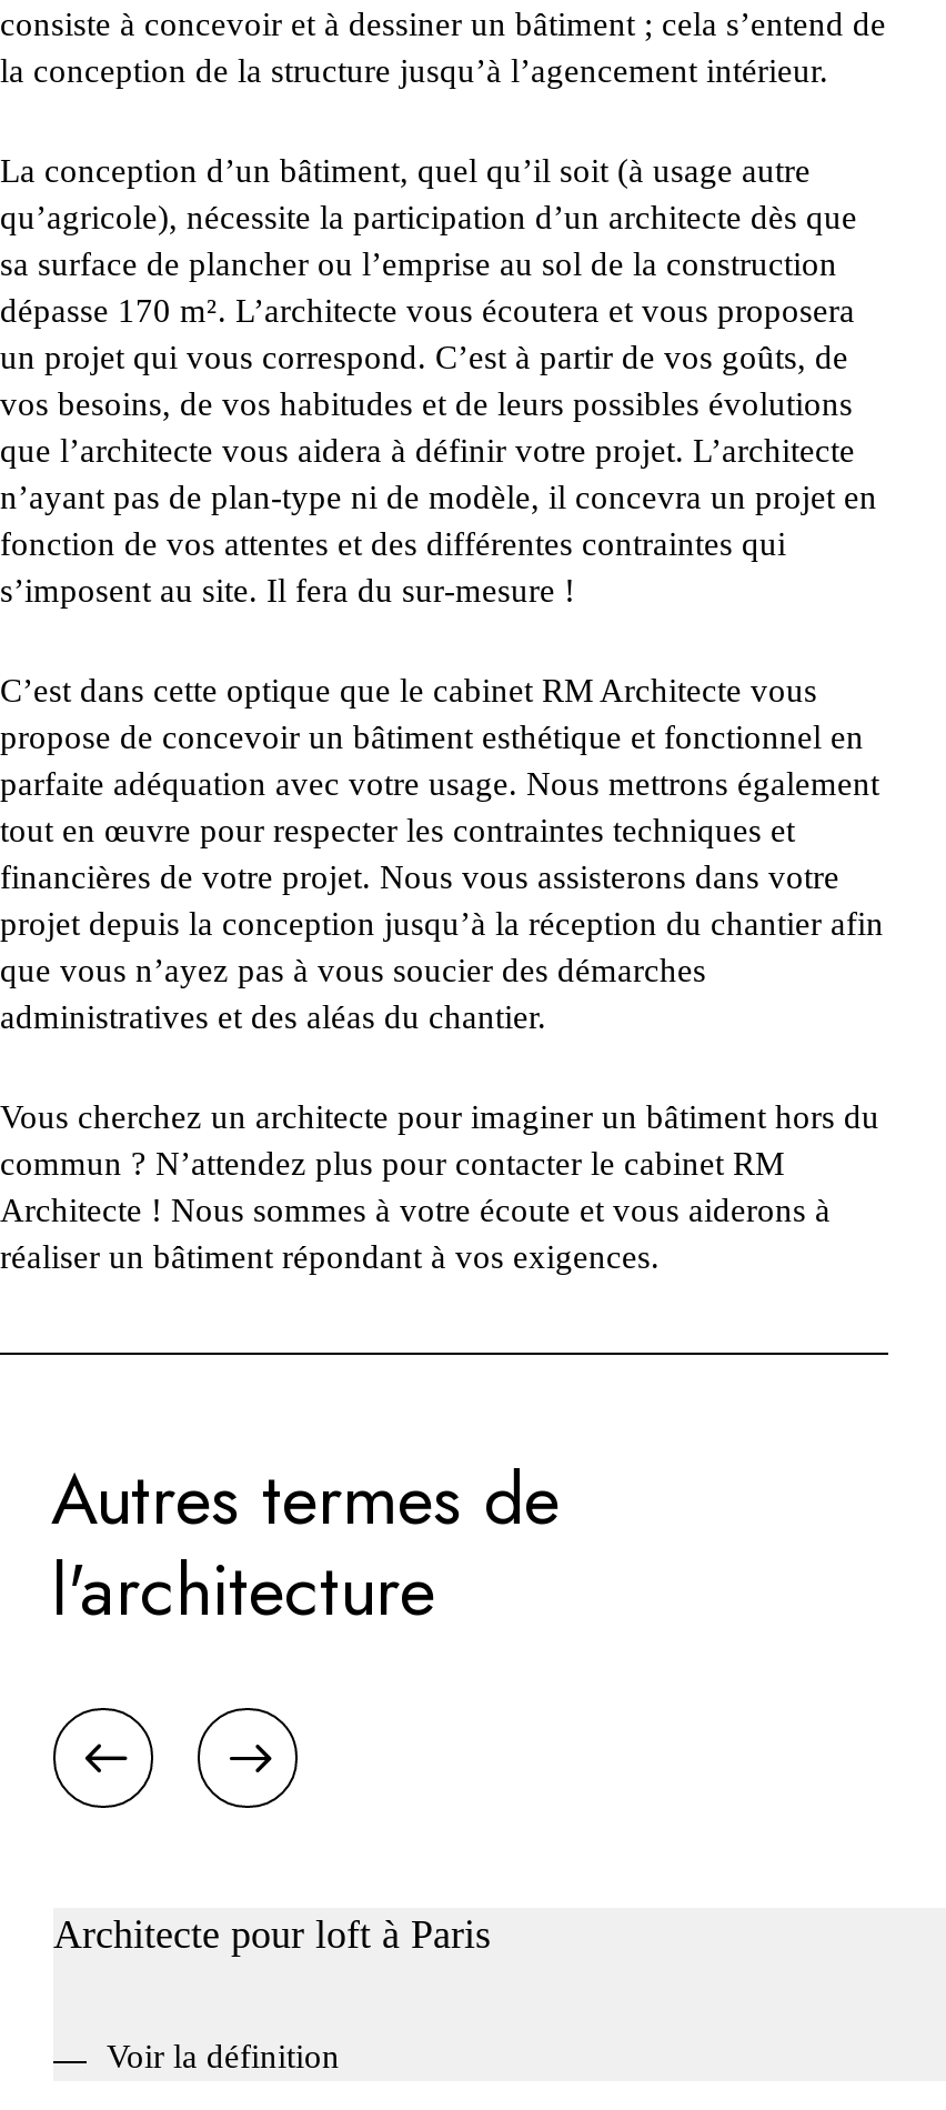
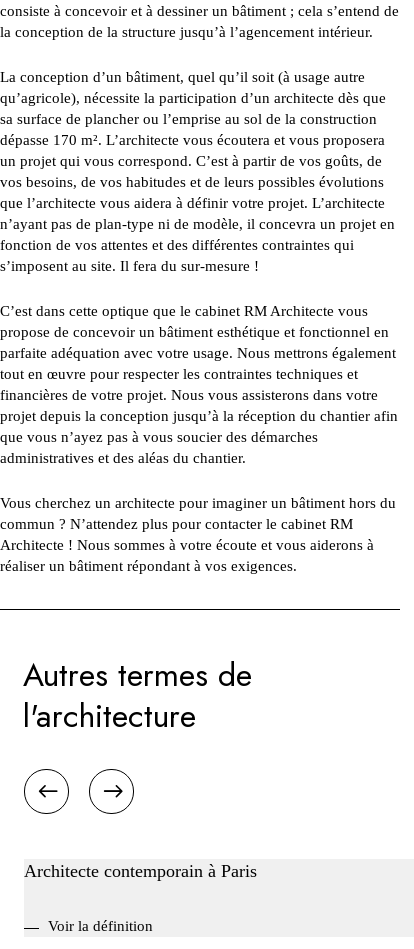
- Architecte pour loft à Paris
+ Architecte contemporain à Paris
